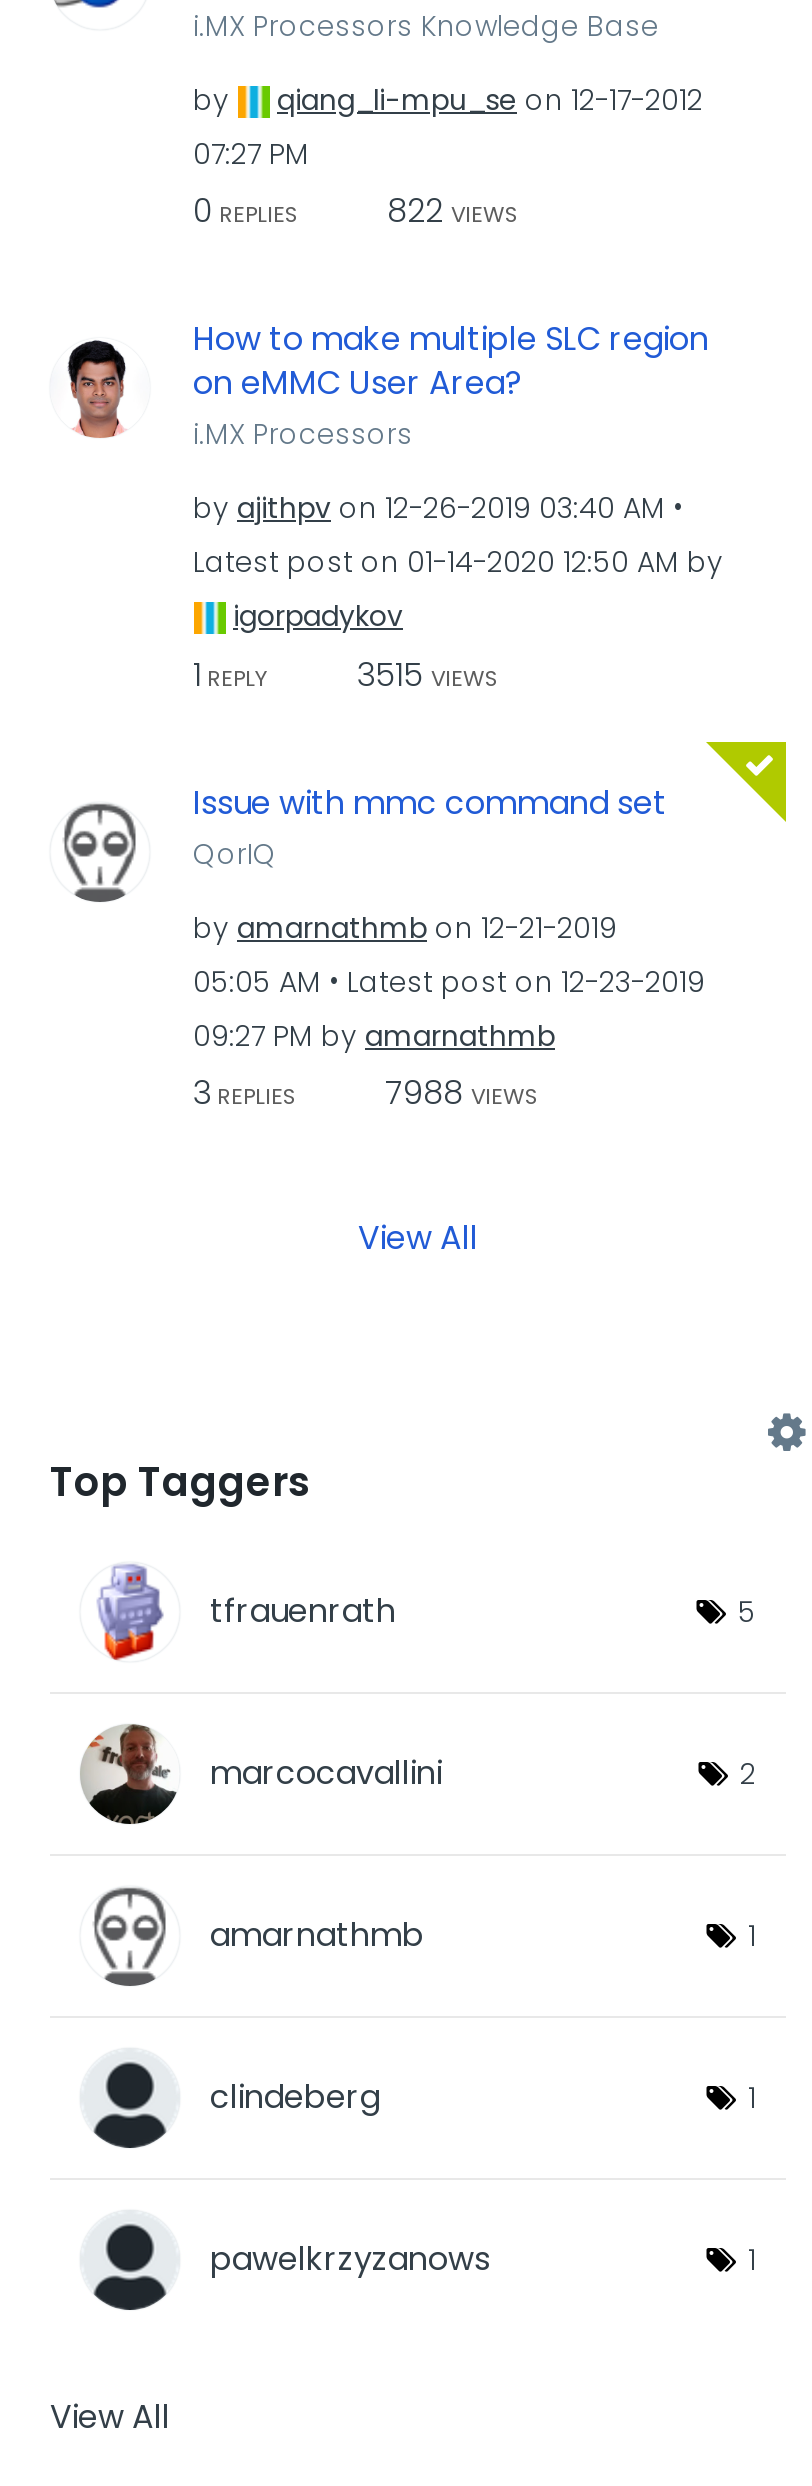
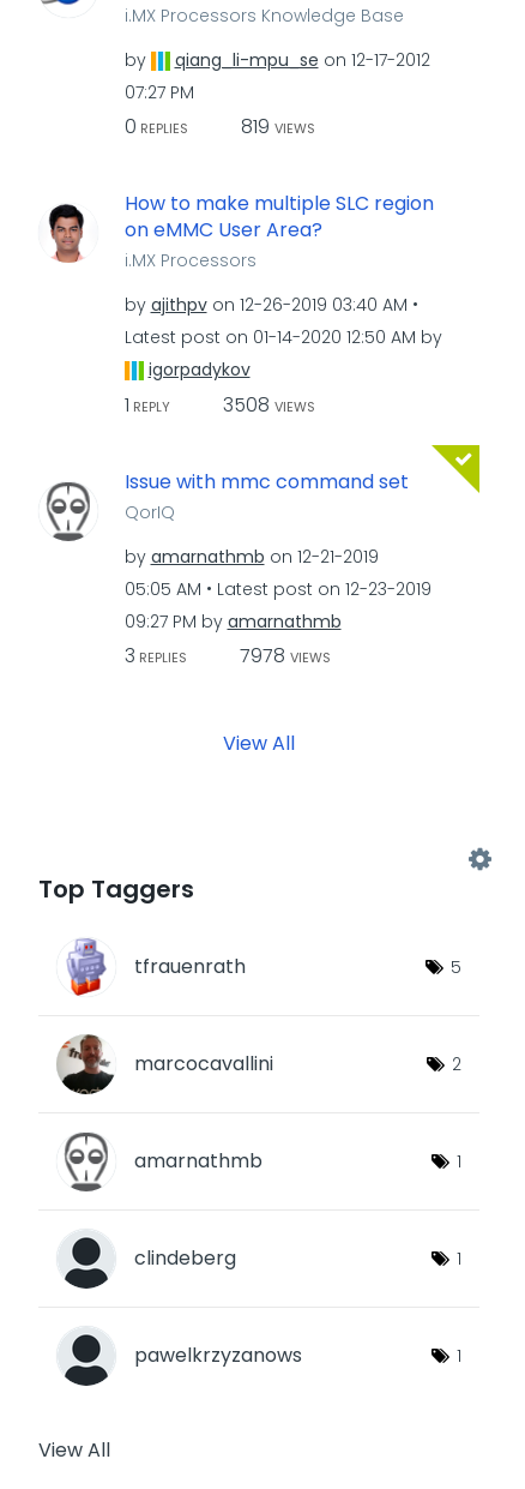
- 822 VIEWS
+ 819 VIEWS

- 1 REPLY 3515 VIEWS
+ 1 REPLY 3508 VIEWS

- 3 REPLIES 7988 VIEWS
+ 3 REPLIES 7978 VIEWS
